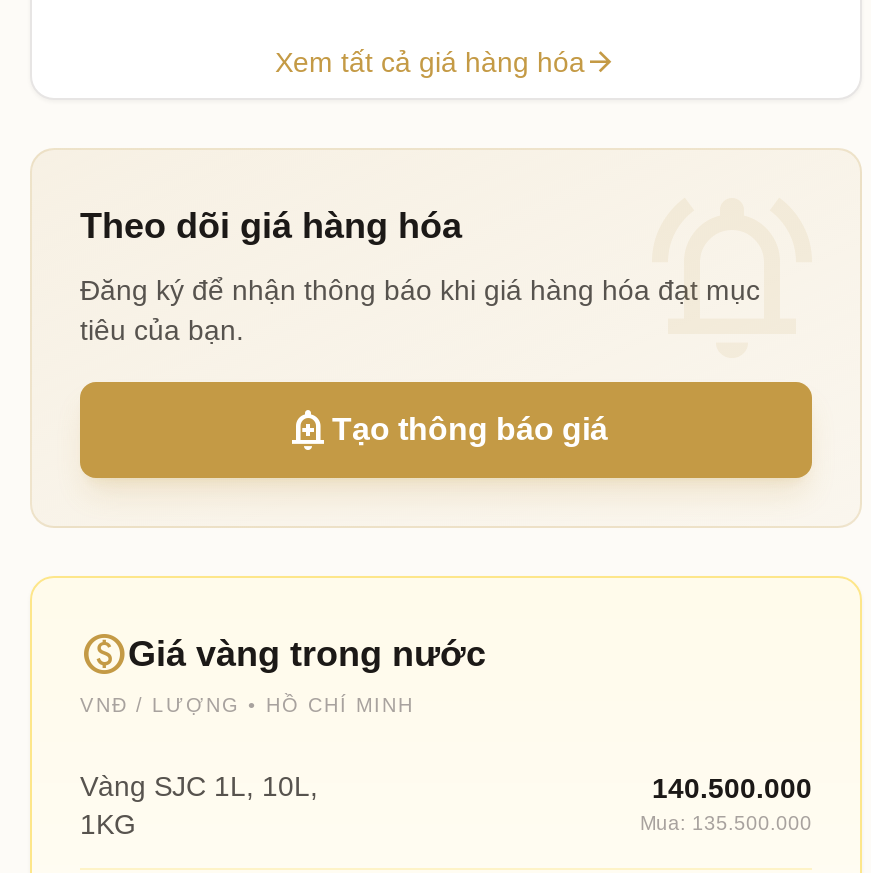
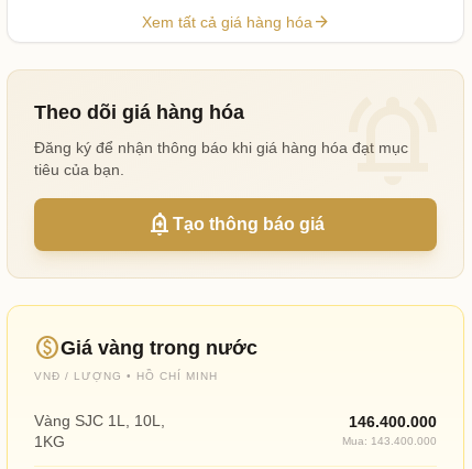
- 140.500.000
+ 146.400.000

- Mua: 135.500.000
+ Mua: 143.400.000
